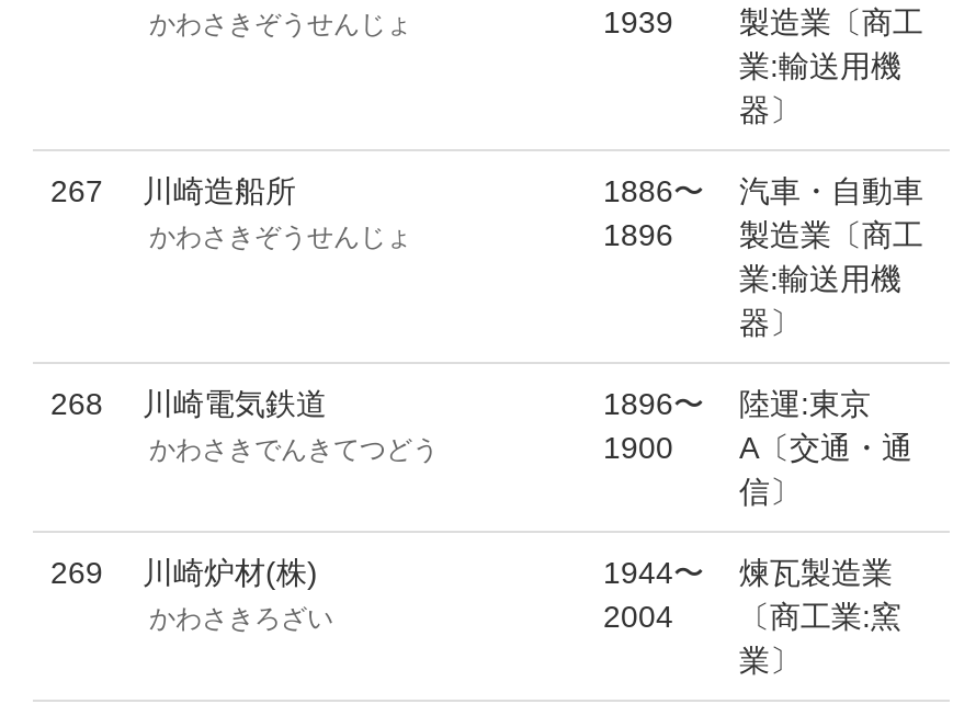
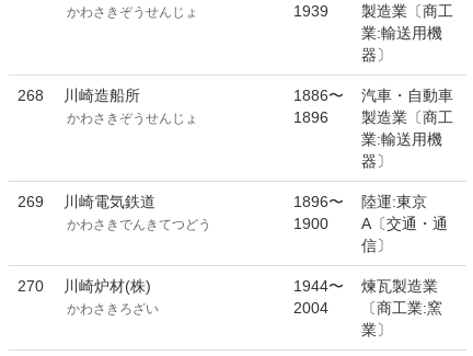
- 267 川崎造船所
+ 268 川崎造船所

- 268 川崎電気鉄道
+ 269 川崎電気鉄道

- 269 川崎炉材(株)
+ 270 川崎炉材(株)
